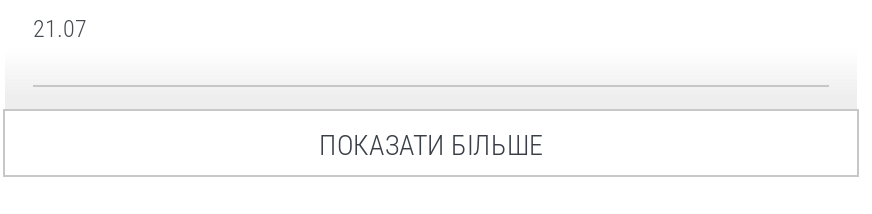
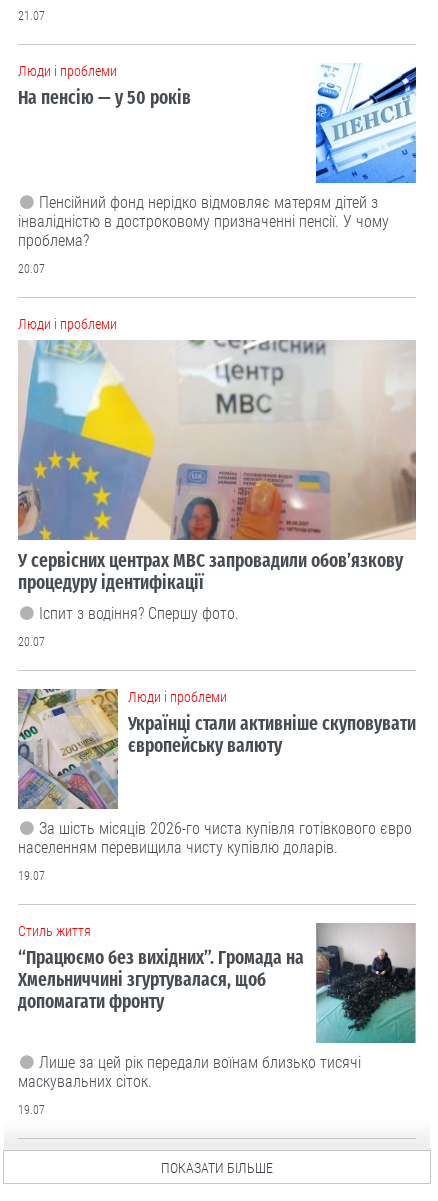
+ [image]
+ У сервісних центрах МВС запровадили обов’язкову
+ процедуру ідентифікації
+ Іспит з водіння? Спершу фото.
+ 20.07
+ Люди і проблеми
+ Українці стали активніше скуповувати
+ європейську валюту

+ [image]
+ За шість місяців 2026-го чиста купівля готівкового євро
+ населенням перевищила чисту купівлю доларів.
+ 19.07
+ Cтиль життя
+ “Працюємо без вихідних”. Громада на
+ Хмельниччині згуртувалася, щоб
+ допомагати фронту
+ Лише за цей рік передали воїнам близько тисячі
+ маскувальних сіток.
+ 19.07

+ Люди і проблеми
+ На пенсію — у 50 років

+ [image]
+ Пенсійний фонд нерідко відмовляє матерям дітей з
+ інвалідністю в достроковому призначенні пенсії. У чому
+ проблема?
+ 20.07
+ Люди і проблеми

+ [image]
